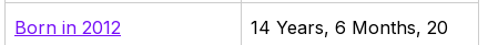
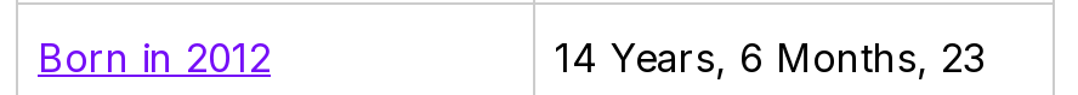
- 14 Years, 6 Months, 20
+ 14 Years, 6 Months, 23
